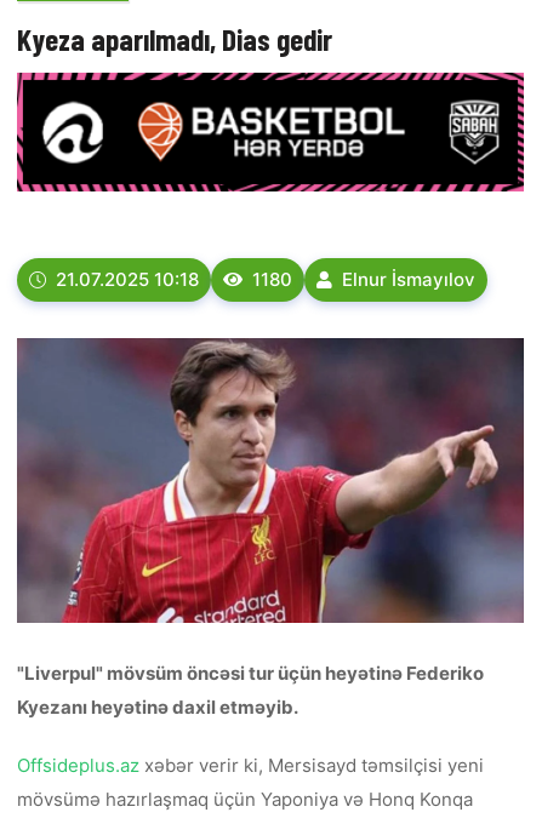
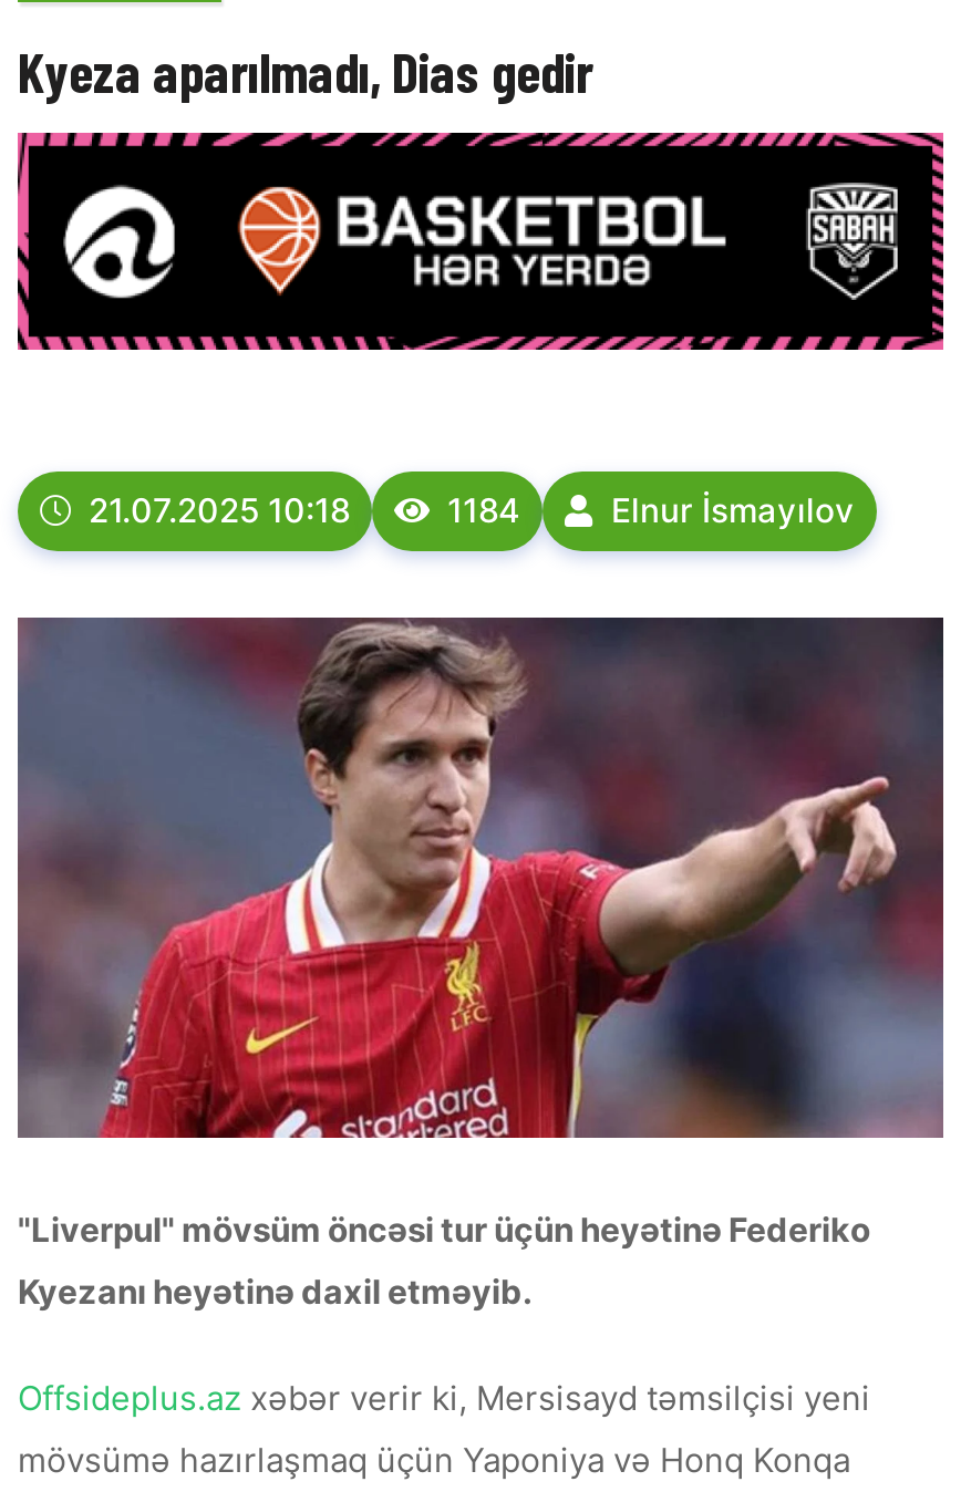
- 1180
+ 1184
